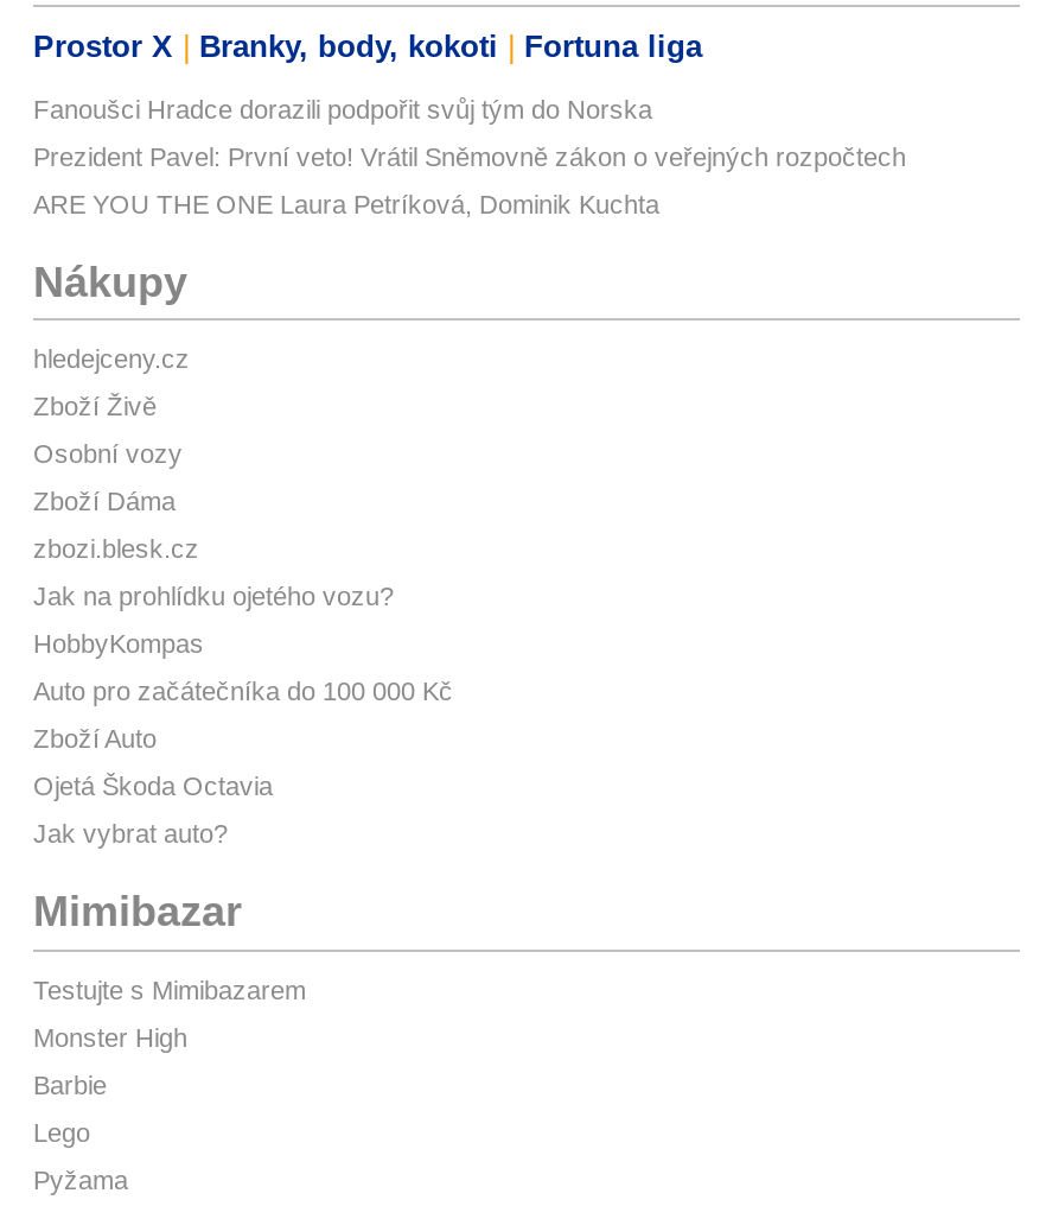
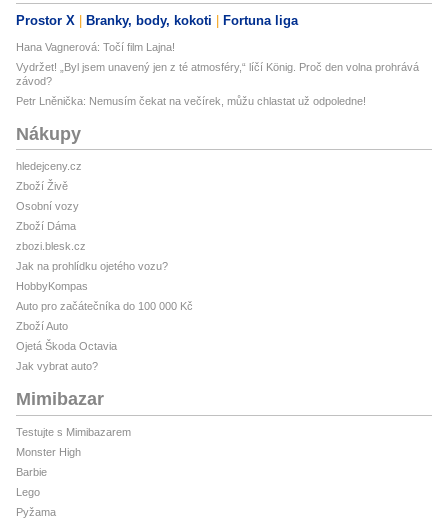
- Fanoušci Hradce dorazili podpořit svůj tým do Norska
+ Hana Vagnerová: Točí film Lajna!

- Prezident Pavel: První veto! Vrátil Sněmovně zákon o veřejných rozpočtech
+ Vydržet! „Byl jsem unavený jen z té atmosféry,“ líčí König. Proč den volna prohrává
+ závod?

- ARE YOU THE ONE Laura Petríková, Dominik Kuchta
+ Petr Lněnička: Nemusím čekat na večírek, můžu chlastat už odpoledne!
